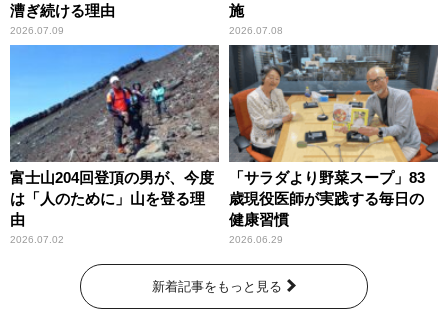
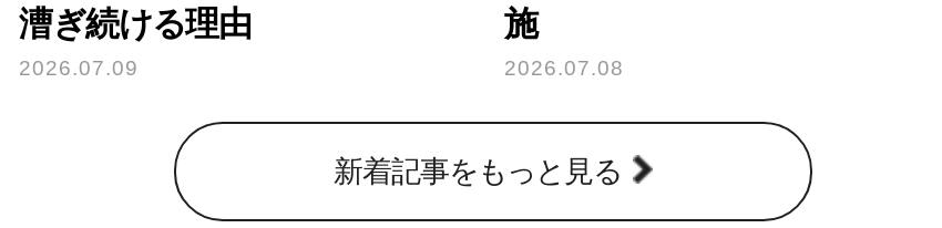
- [image]
- 富士山204回登頂の男が、今度
- は「人のために」山を登る理
- 由
- 2026.07.02

- [image]
- 「サラダより野菜スープ」83
- 歳現役医師が実践する毎日の
- 健康習慣
- 2026.06.29
